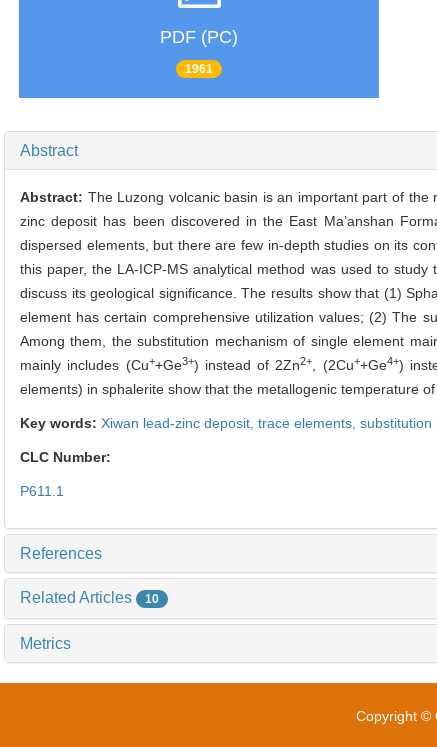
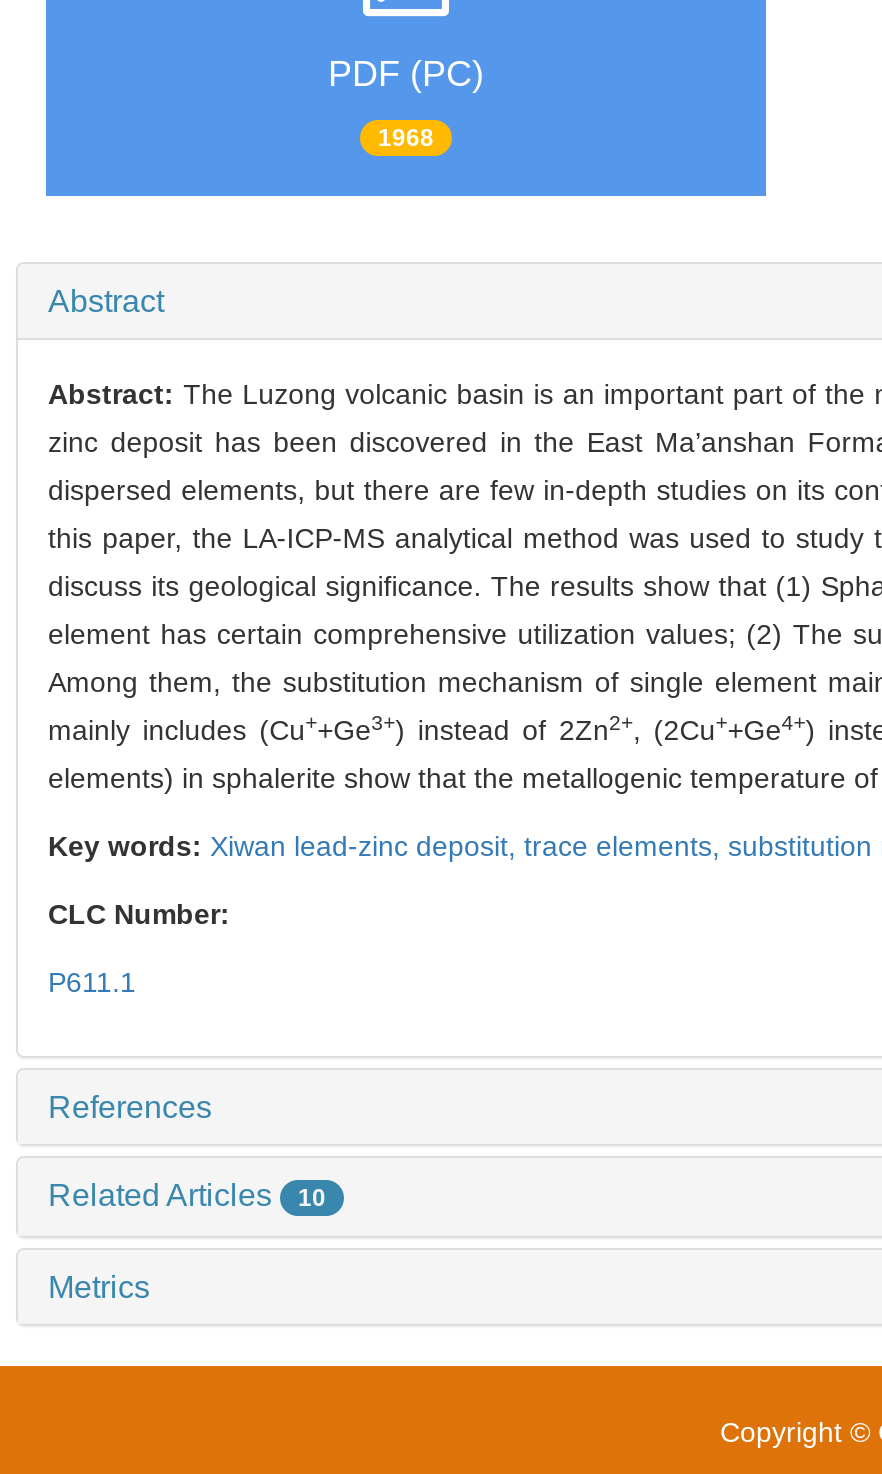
- 1961
+ 1968
